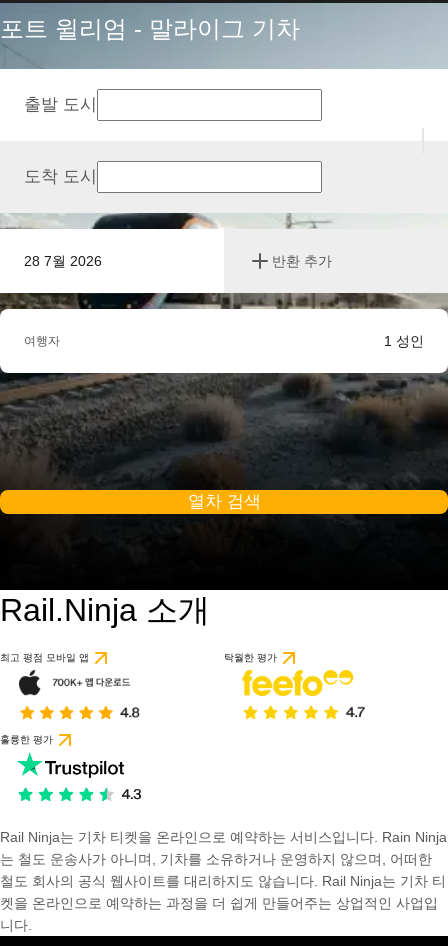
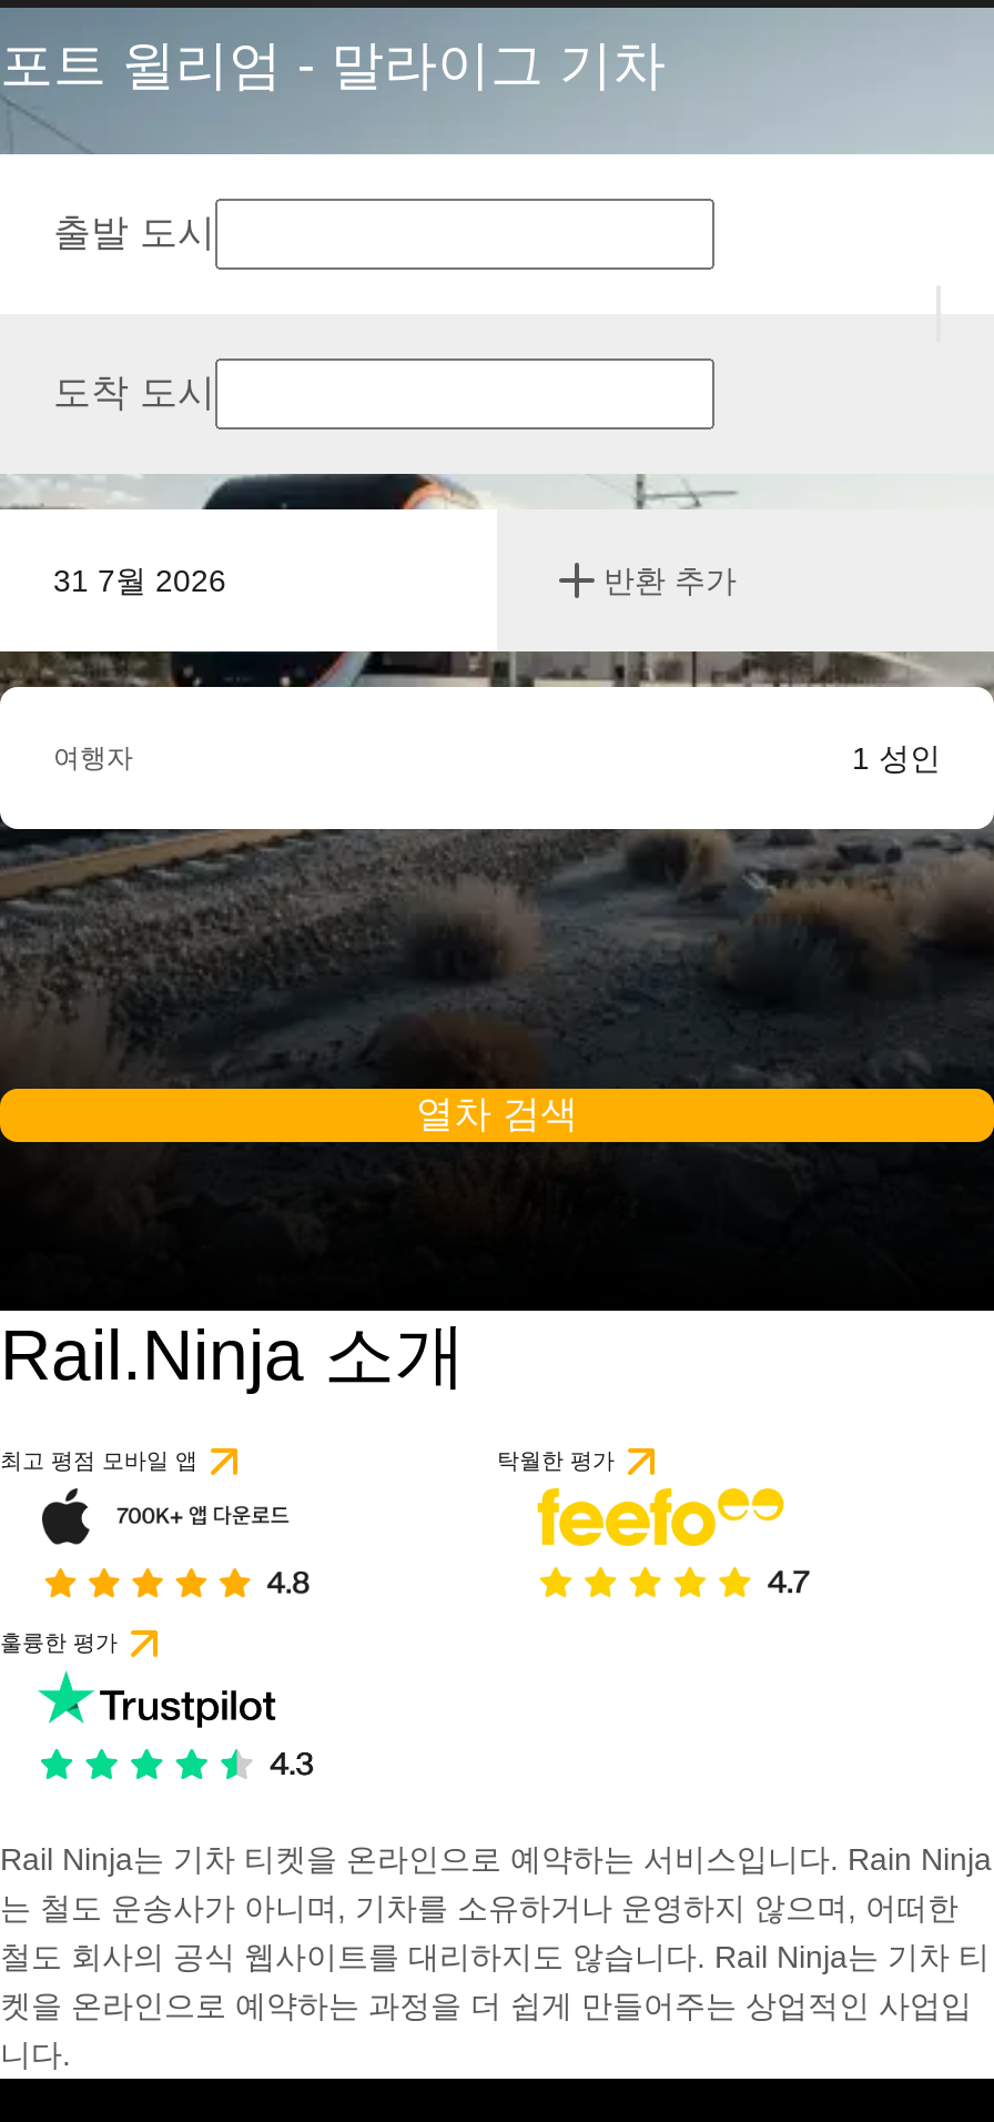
- 28 7월 2026
+ 31 7월 2026
